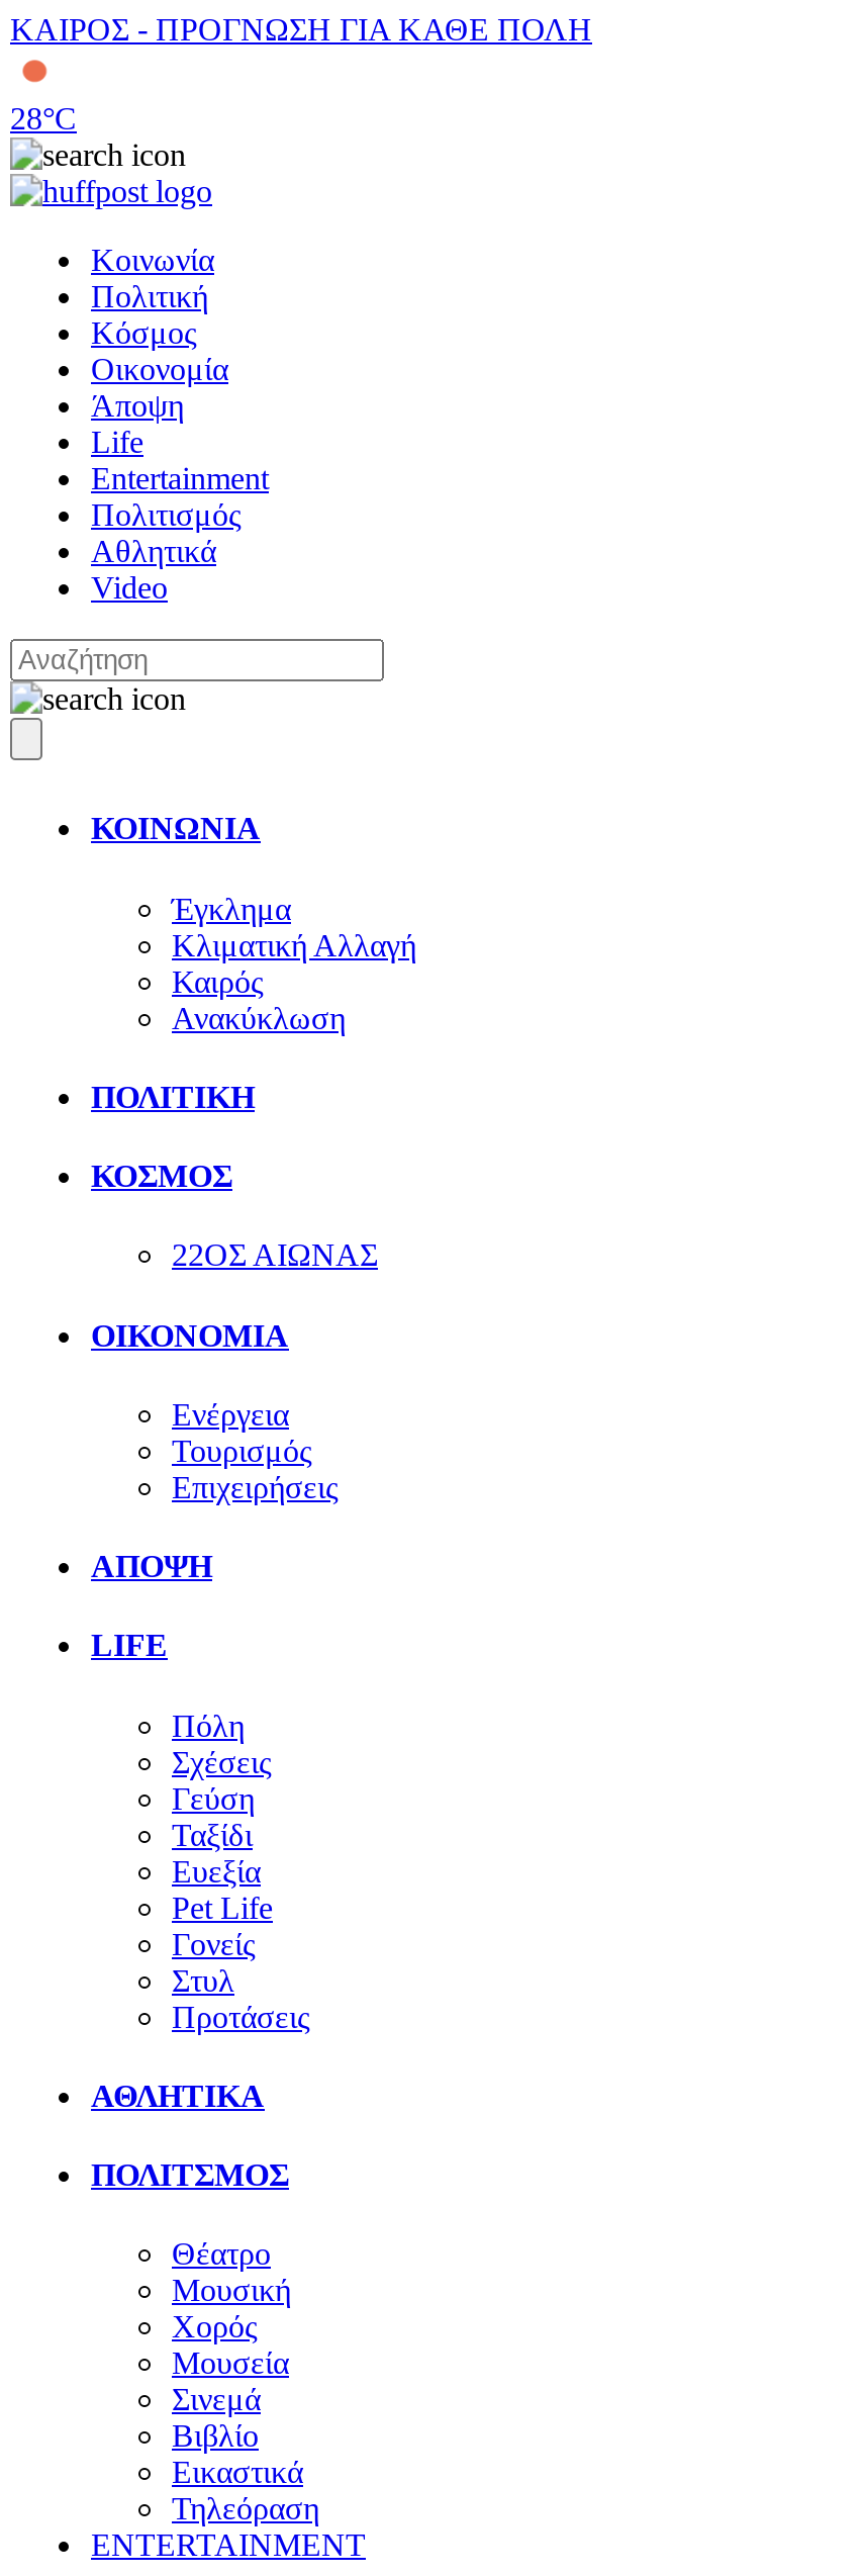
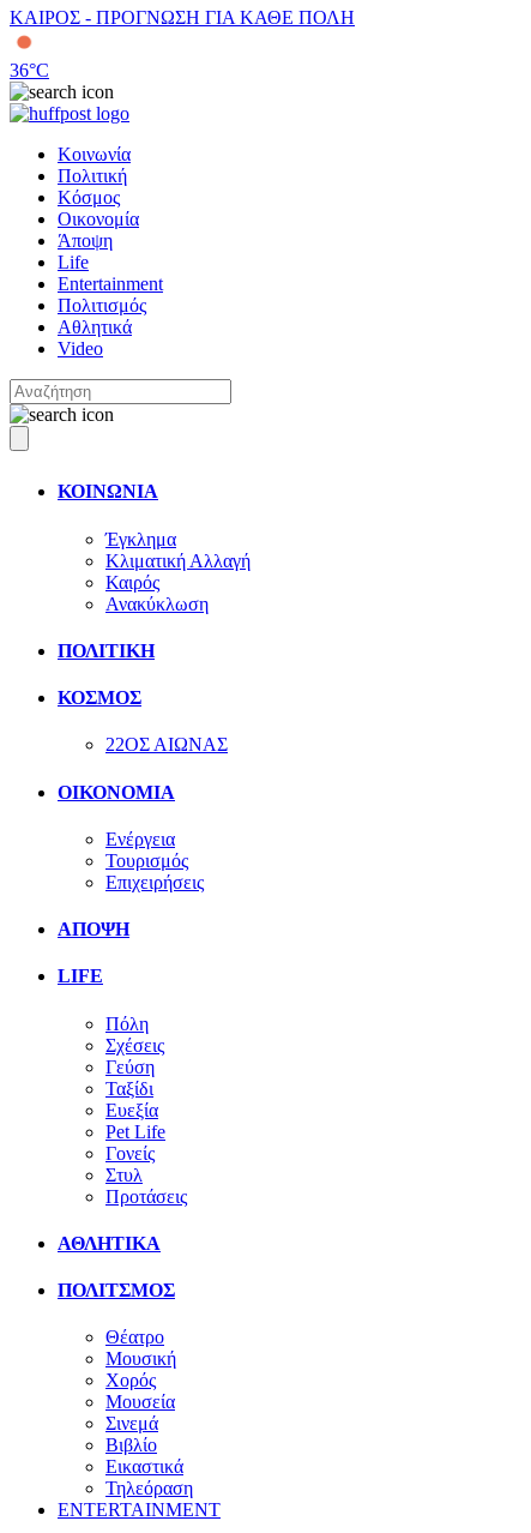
- 28°C
+ 36°C
